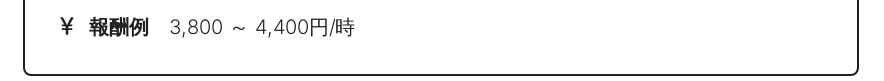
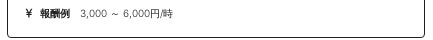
- 報酬例 3,800 ～ 4,400円/時
+ 報酬例 3,000 ～ 6,000円/時
